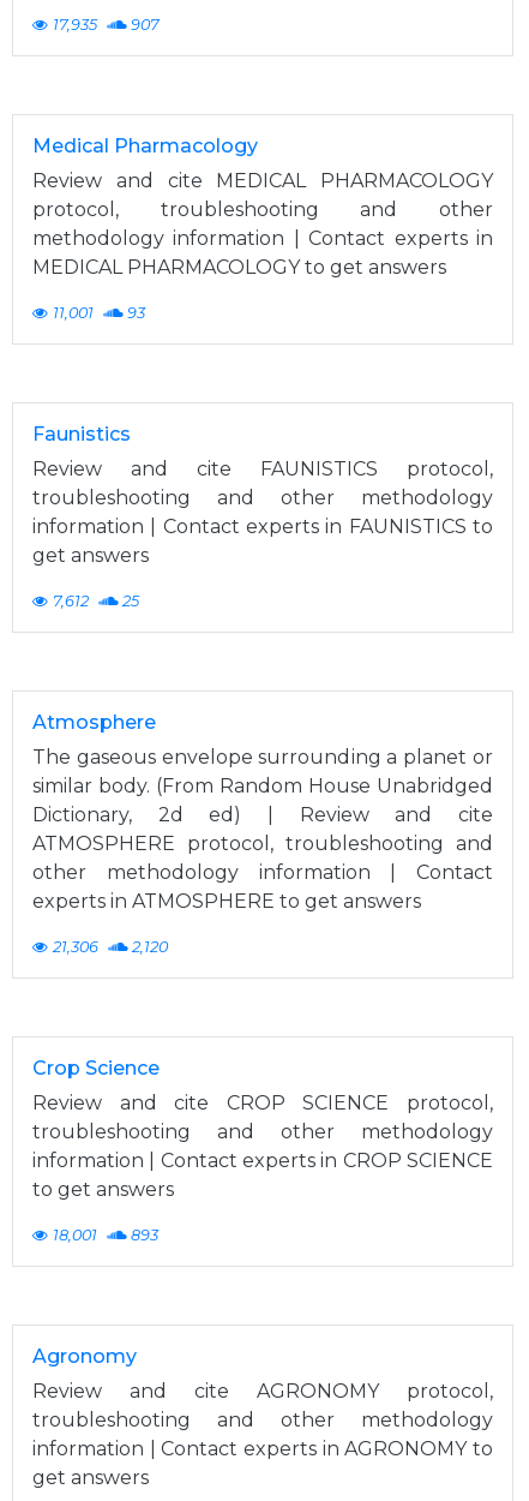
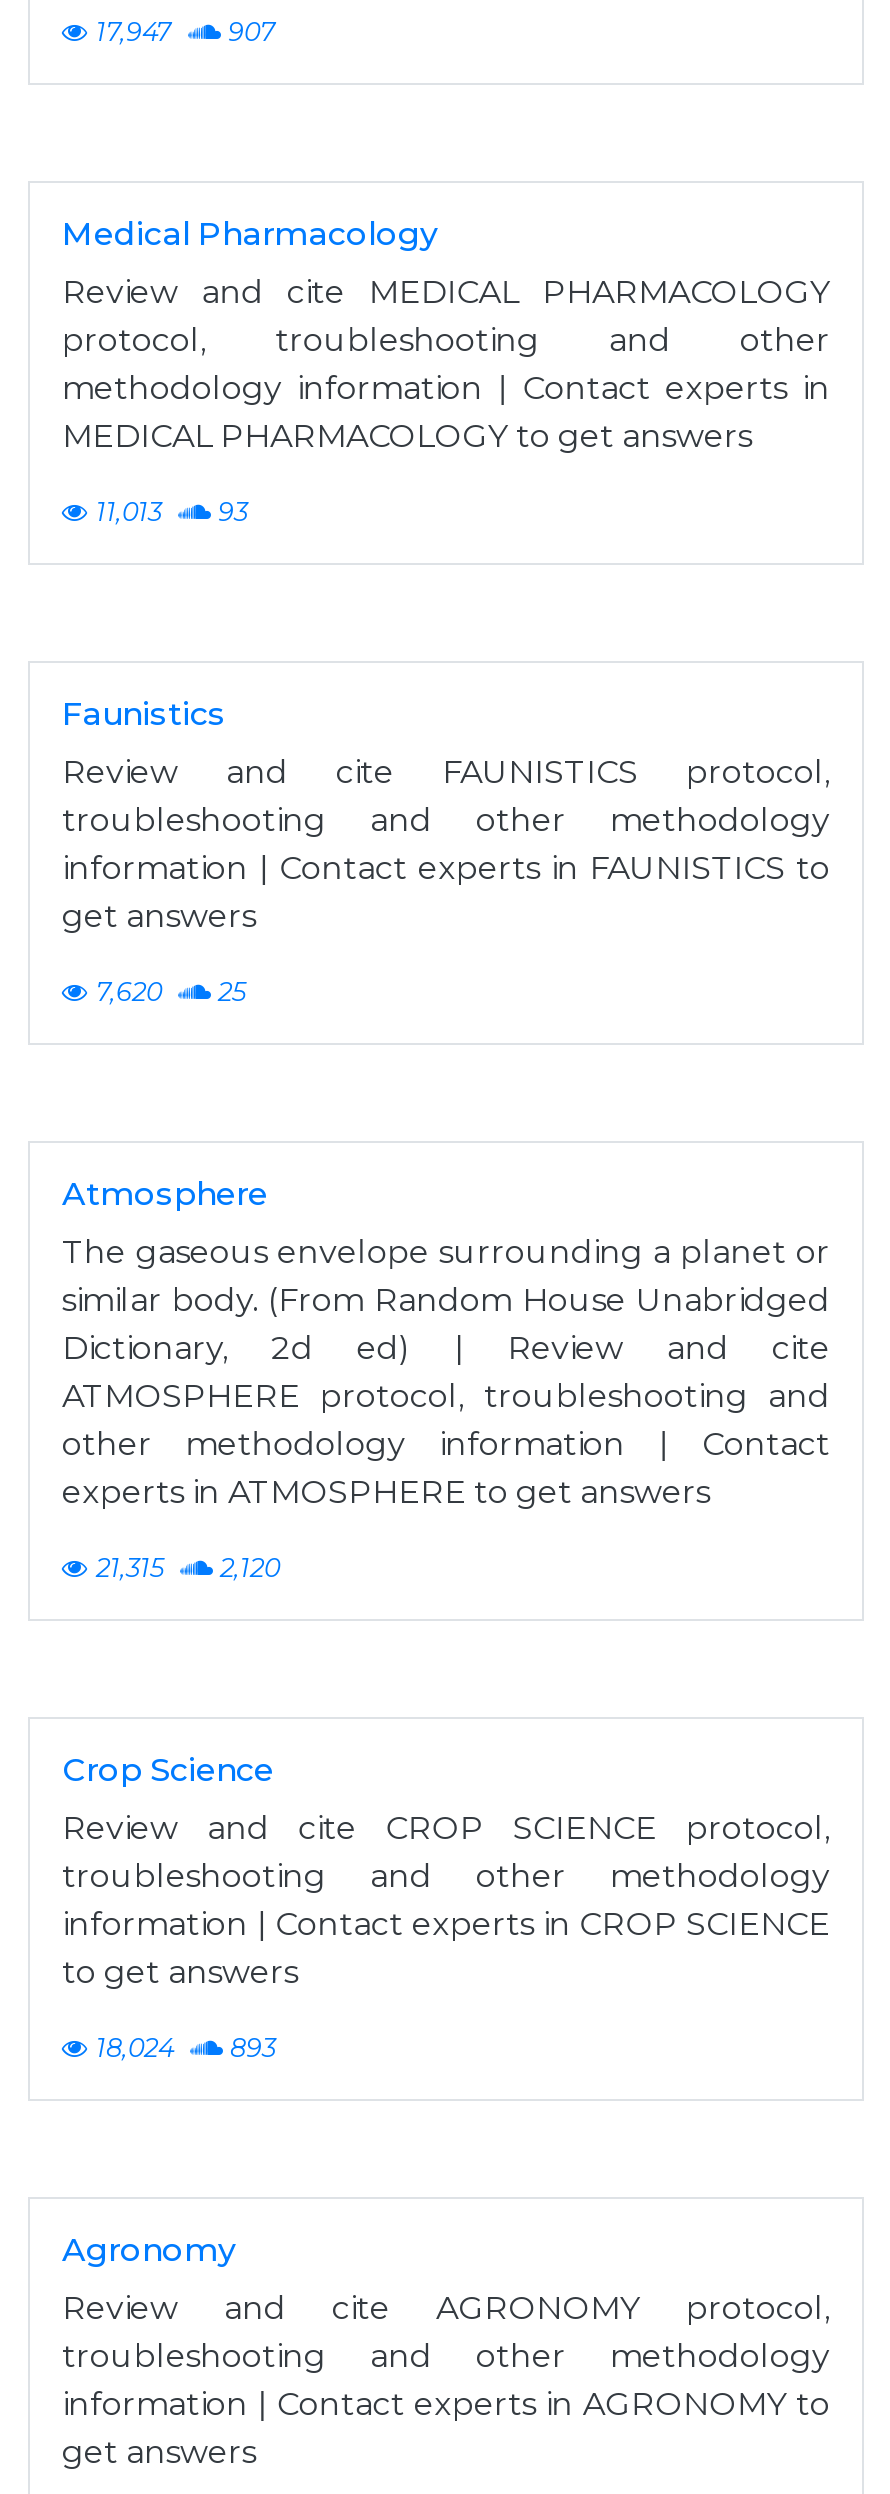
- 17,935 907
+ 17,947 907

- 11,001 93
+ 11,013 93

- 7,612 25
+ 7,620 25

- 21,306 2,120
+ 21,315 2,120

- 18,001 893
+ 18,024 893
